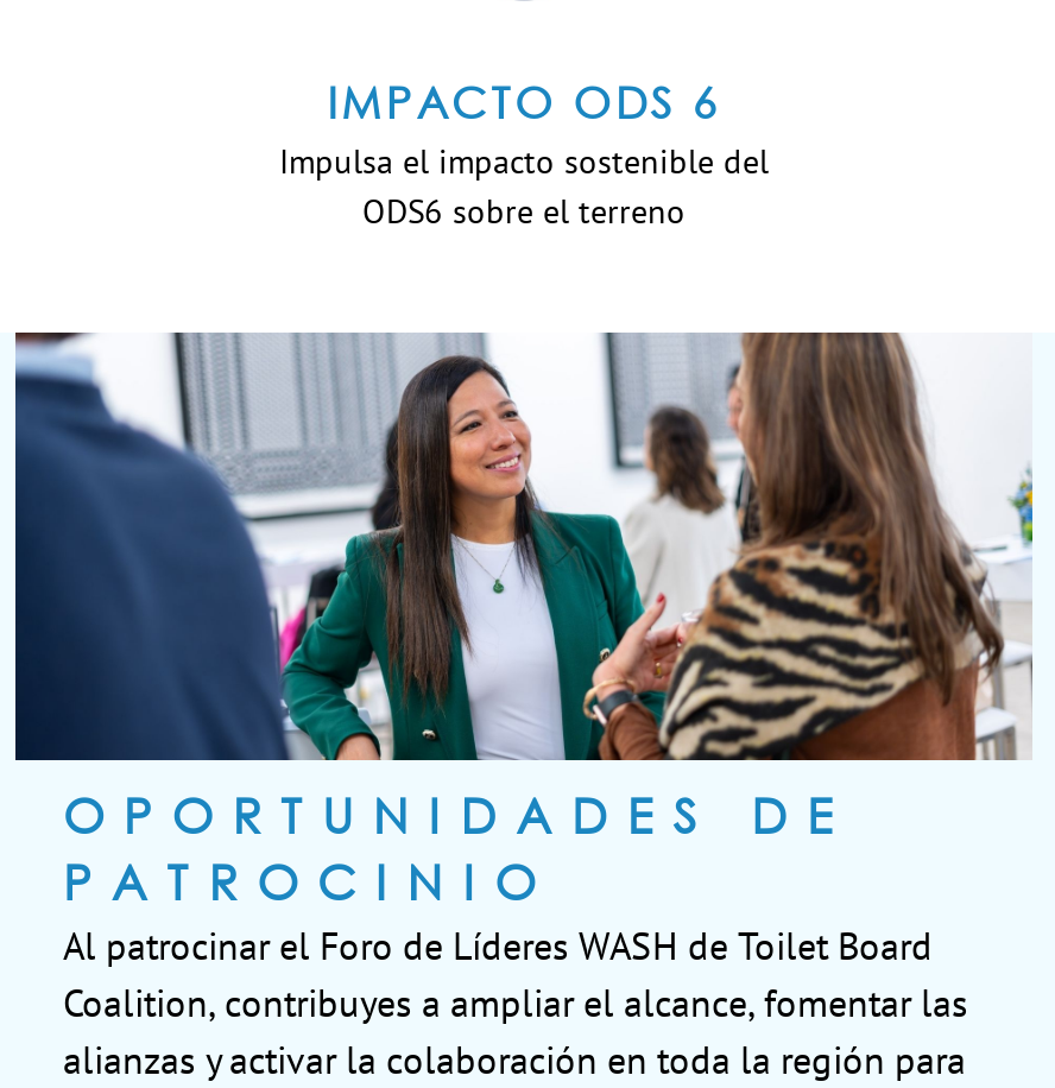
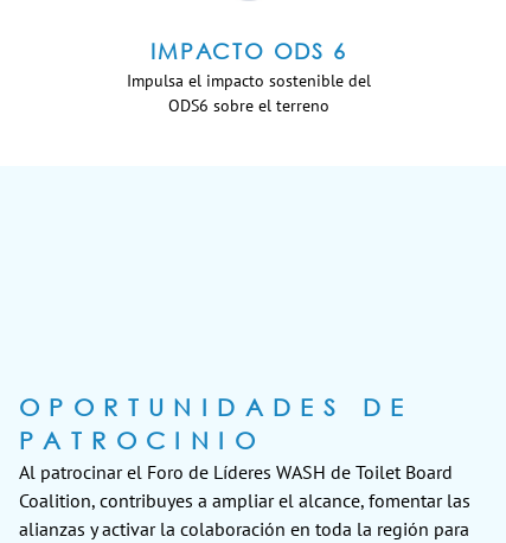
- [image]
